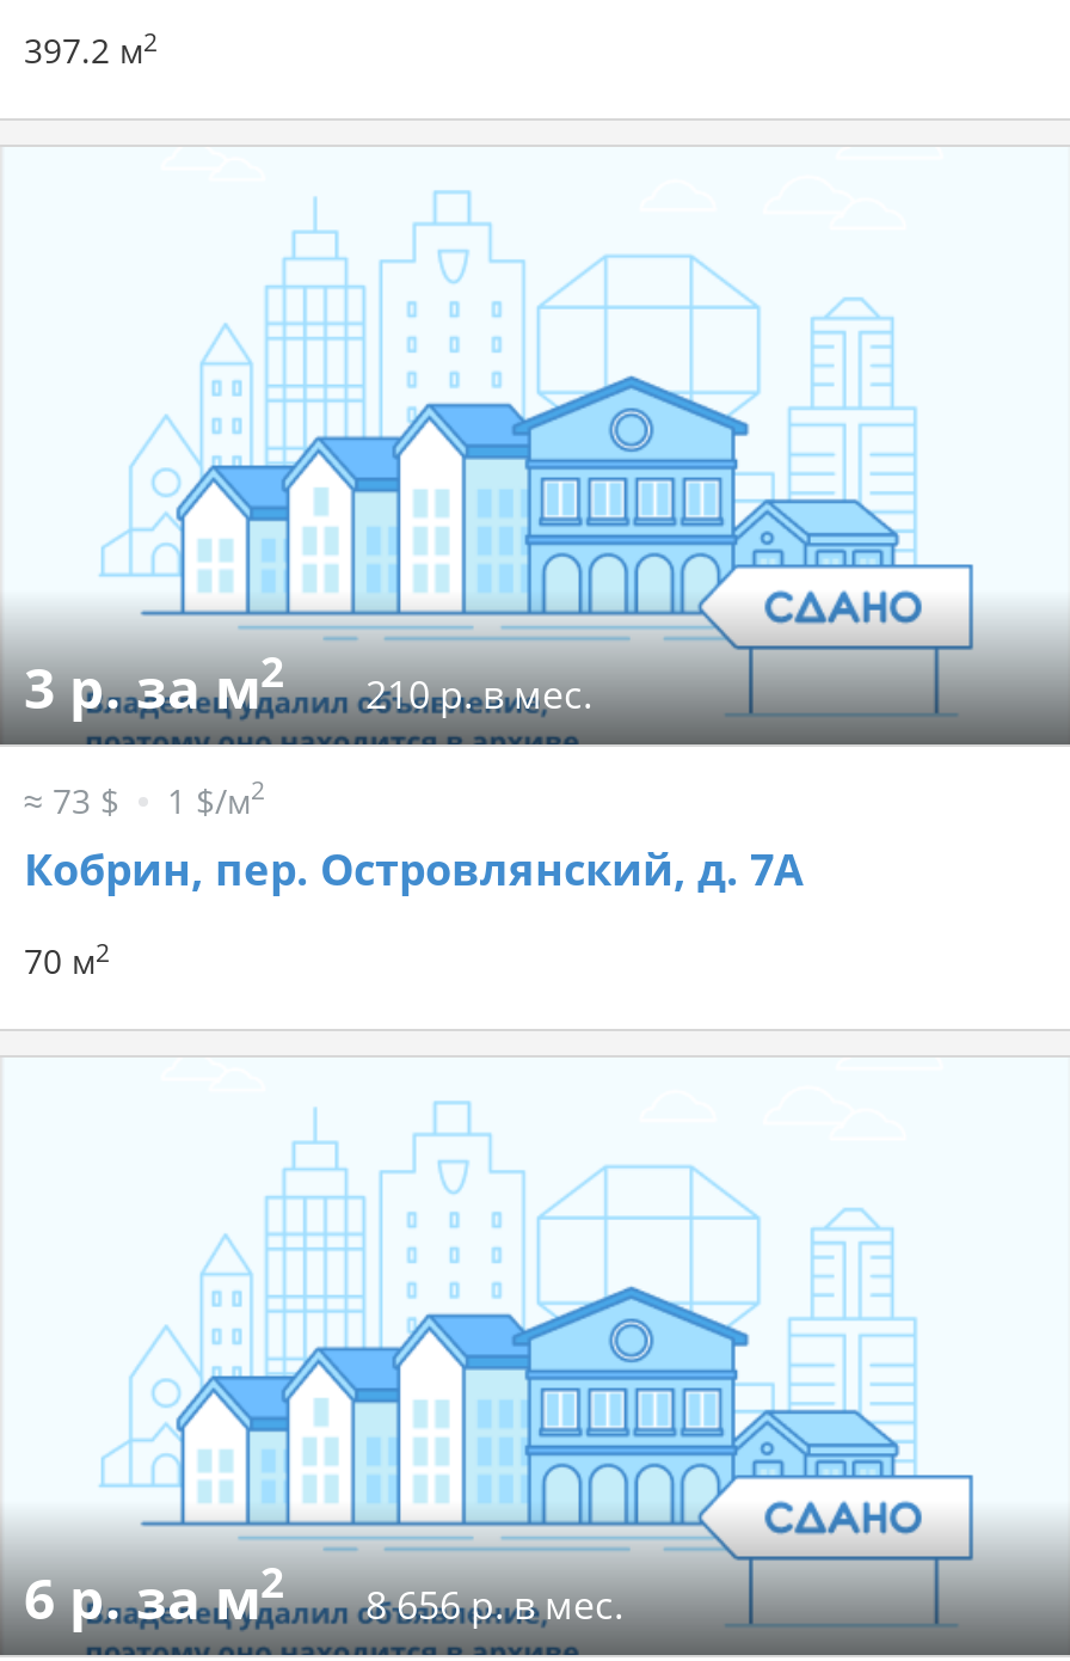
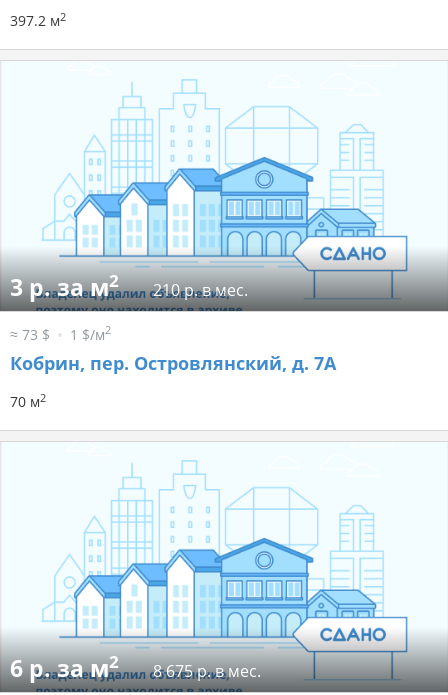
- 8 656 р. в мес.
+ 8 675 р. в мес.
